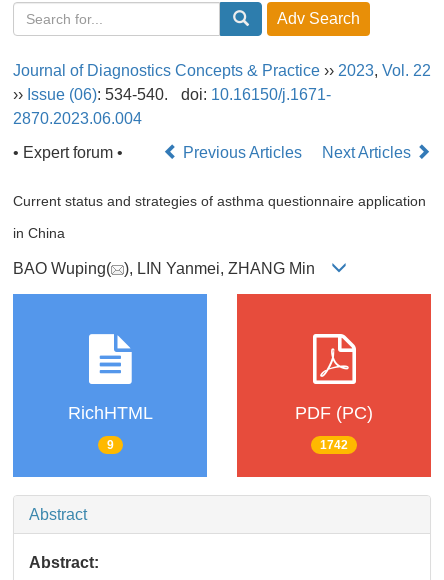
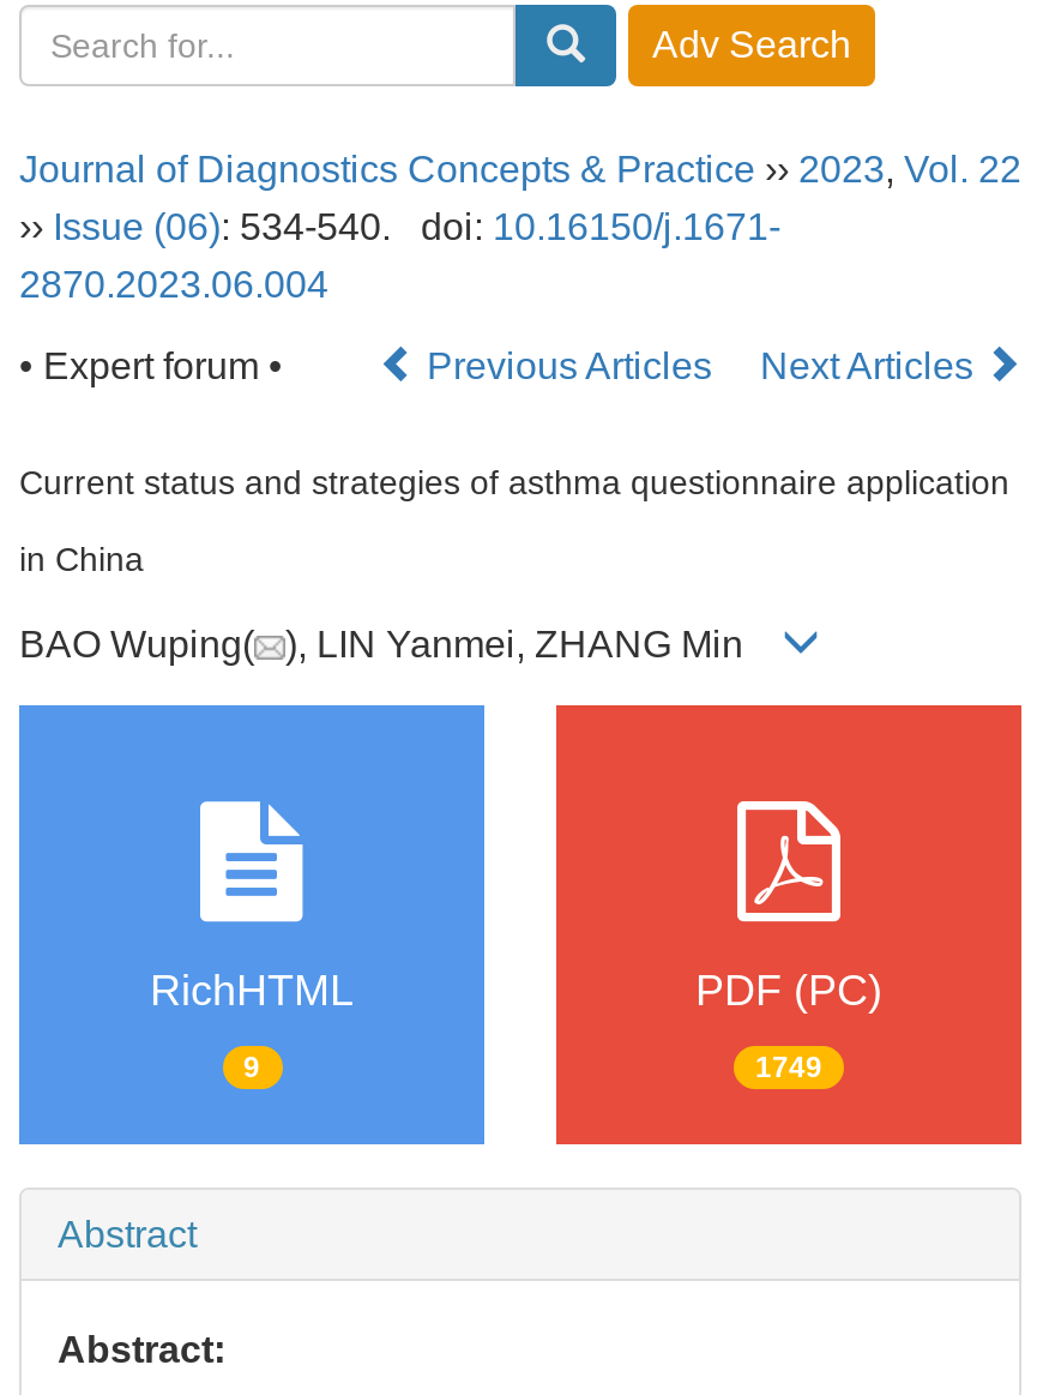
- 1742
+ 1749
